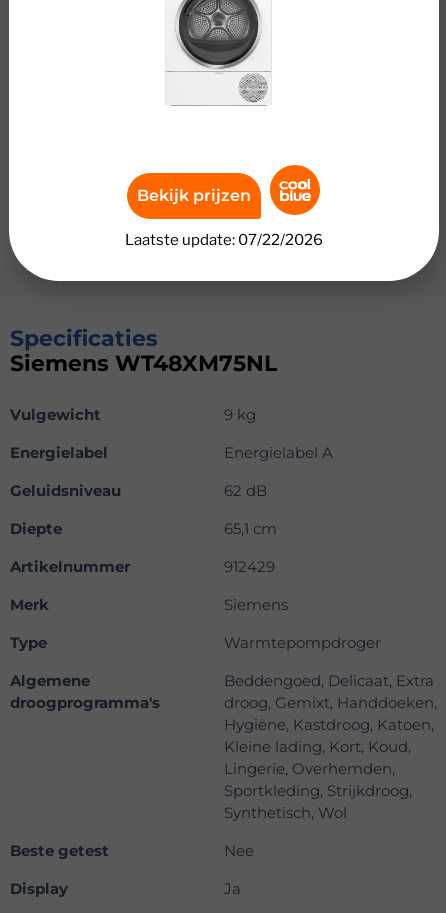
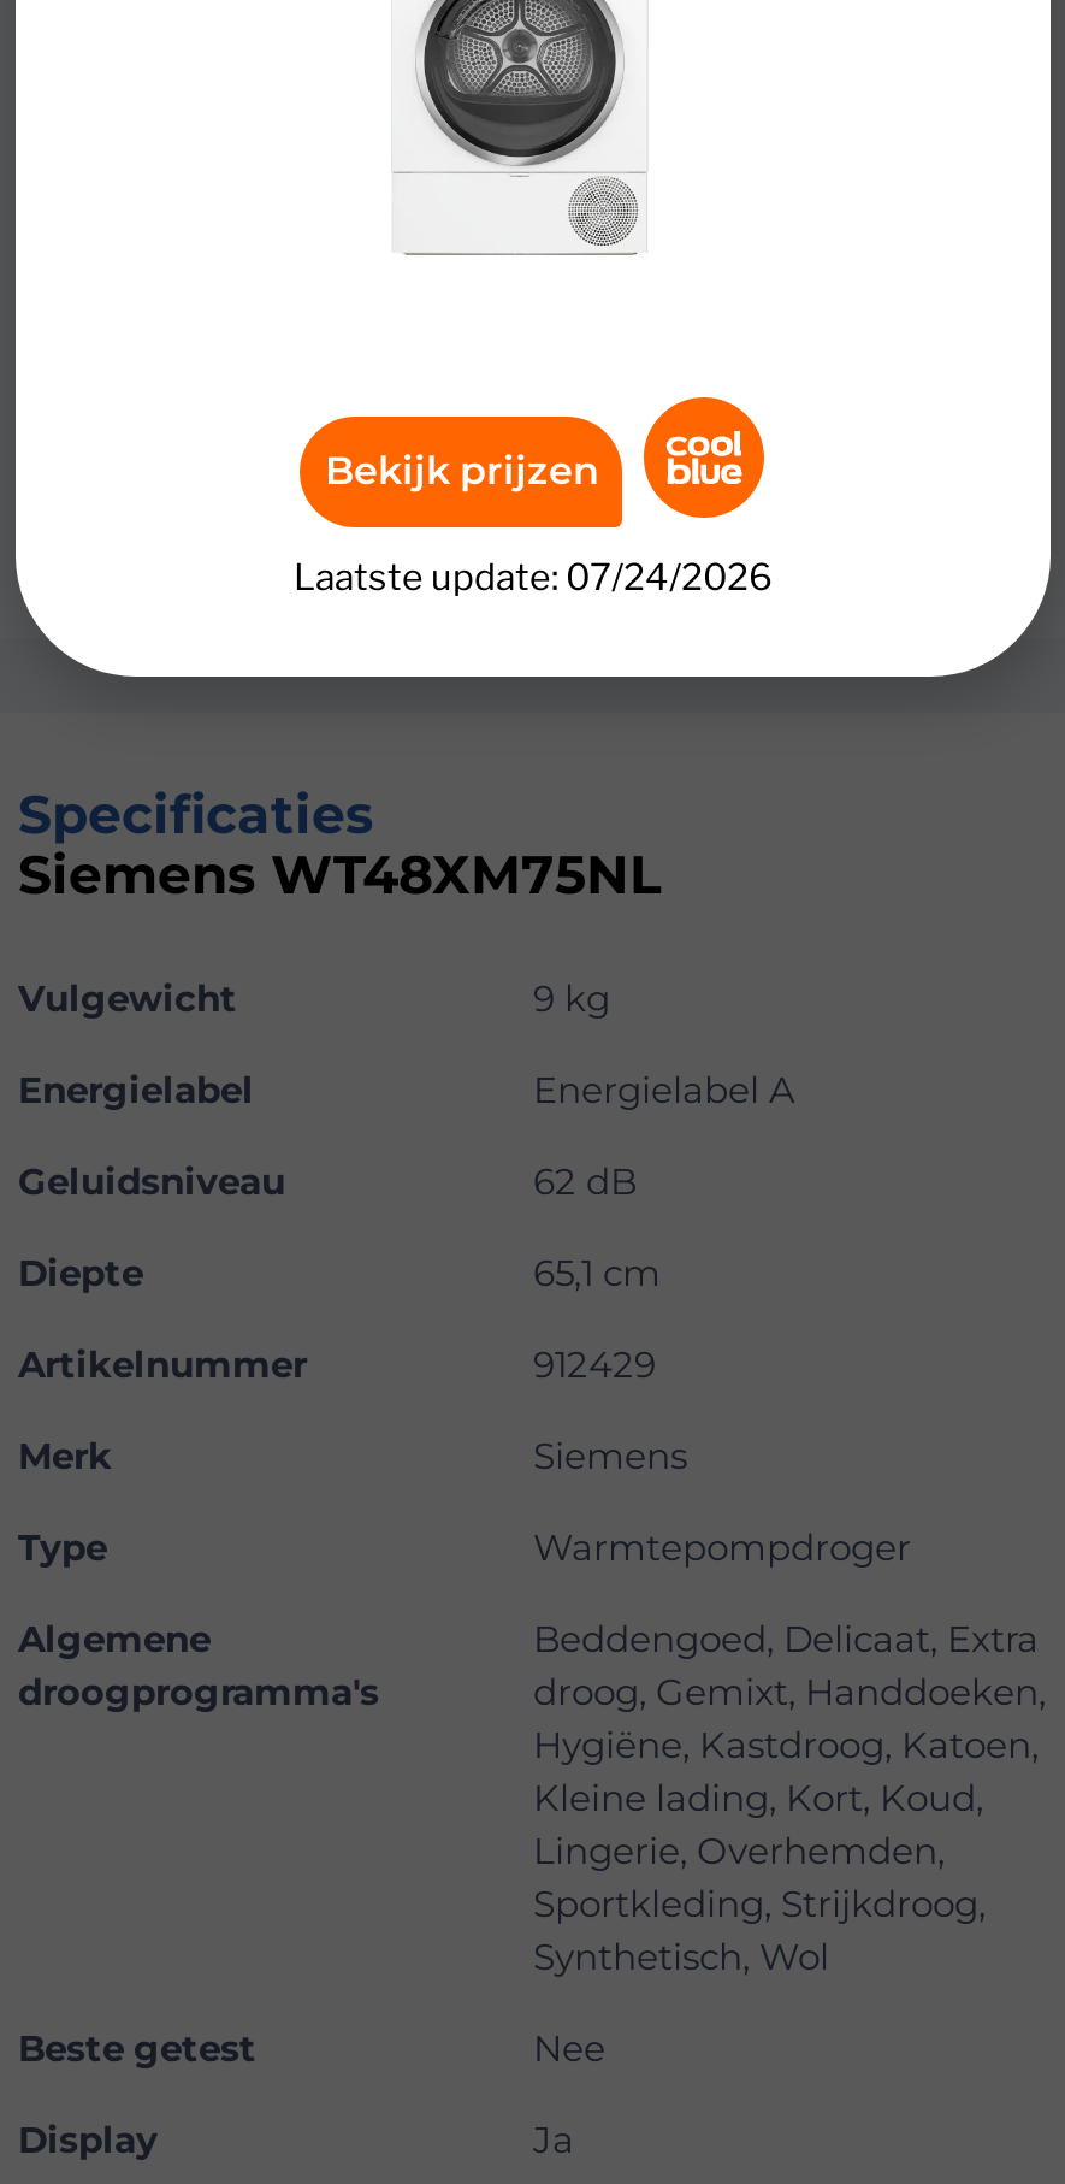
- Laatste update: 07/22/2026
+ Laatste update: 07/24/2026
